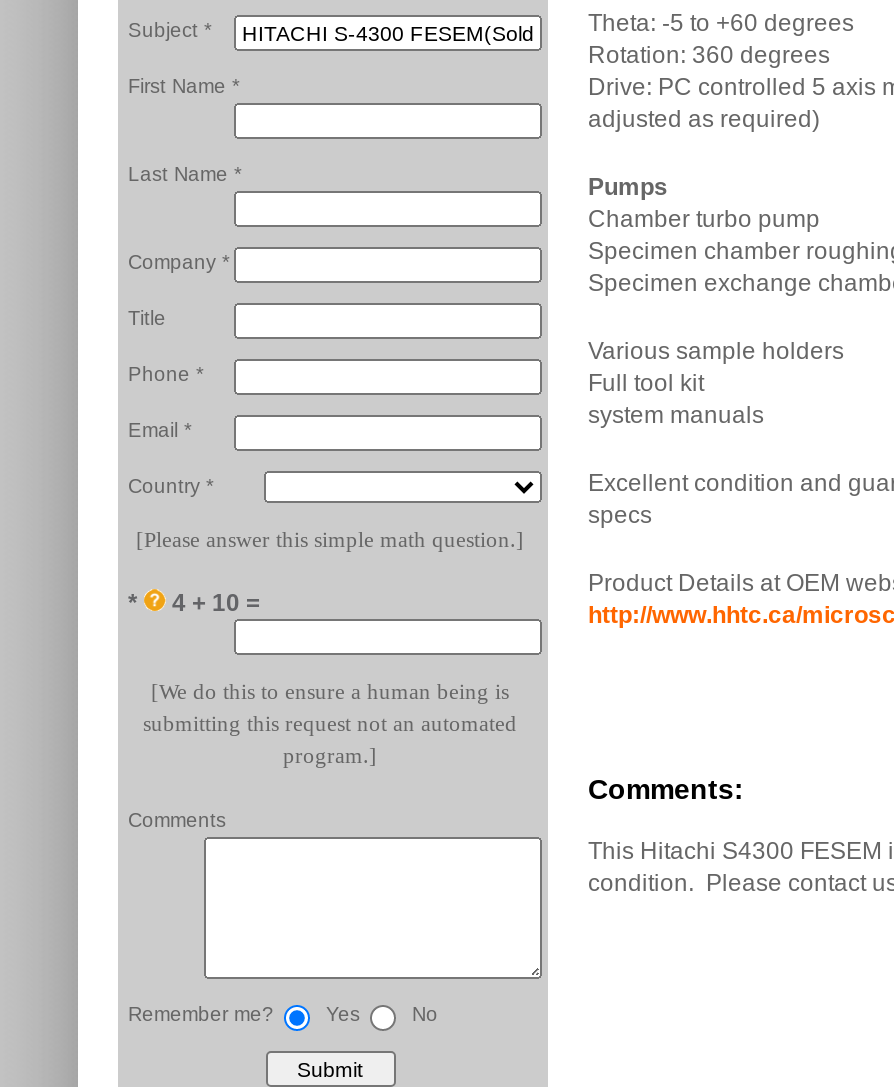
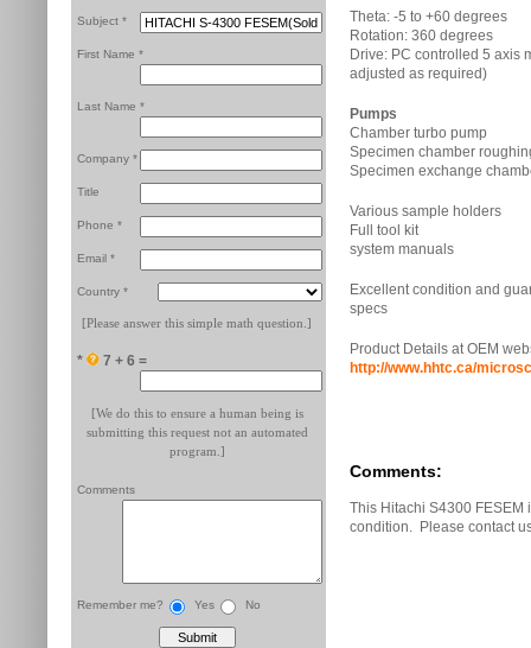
- 4 + 10 =
+ 7 + 6 =
